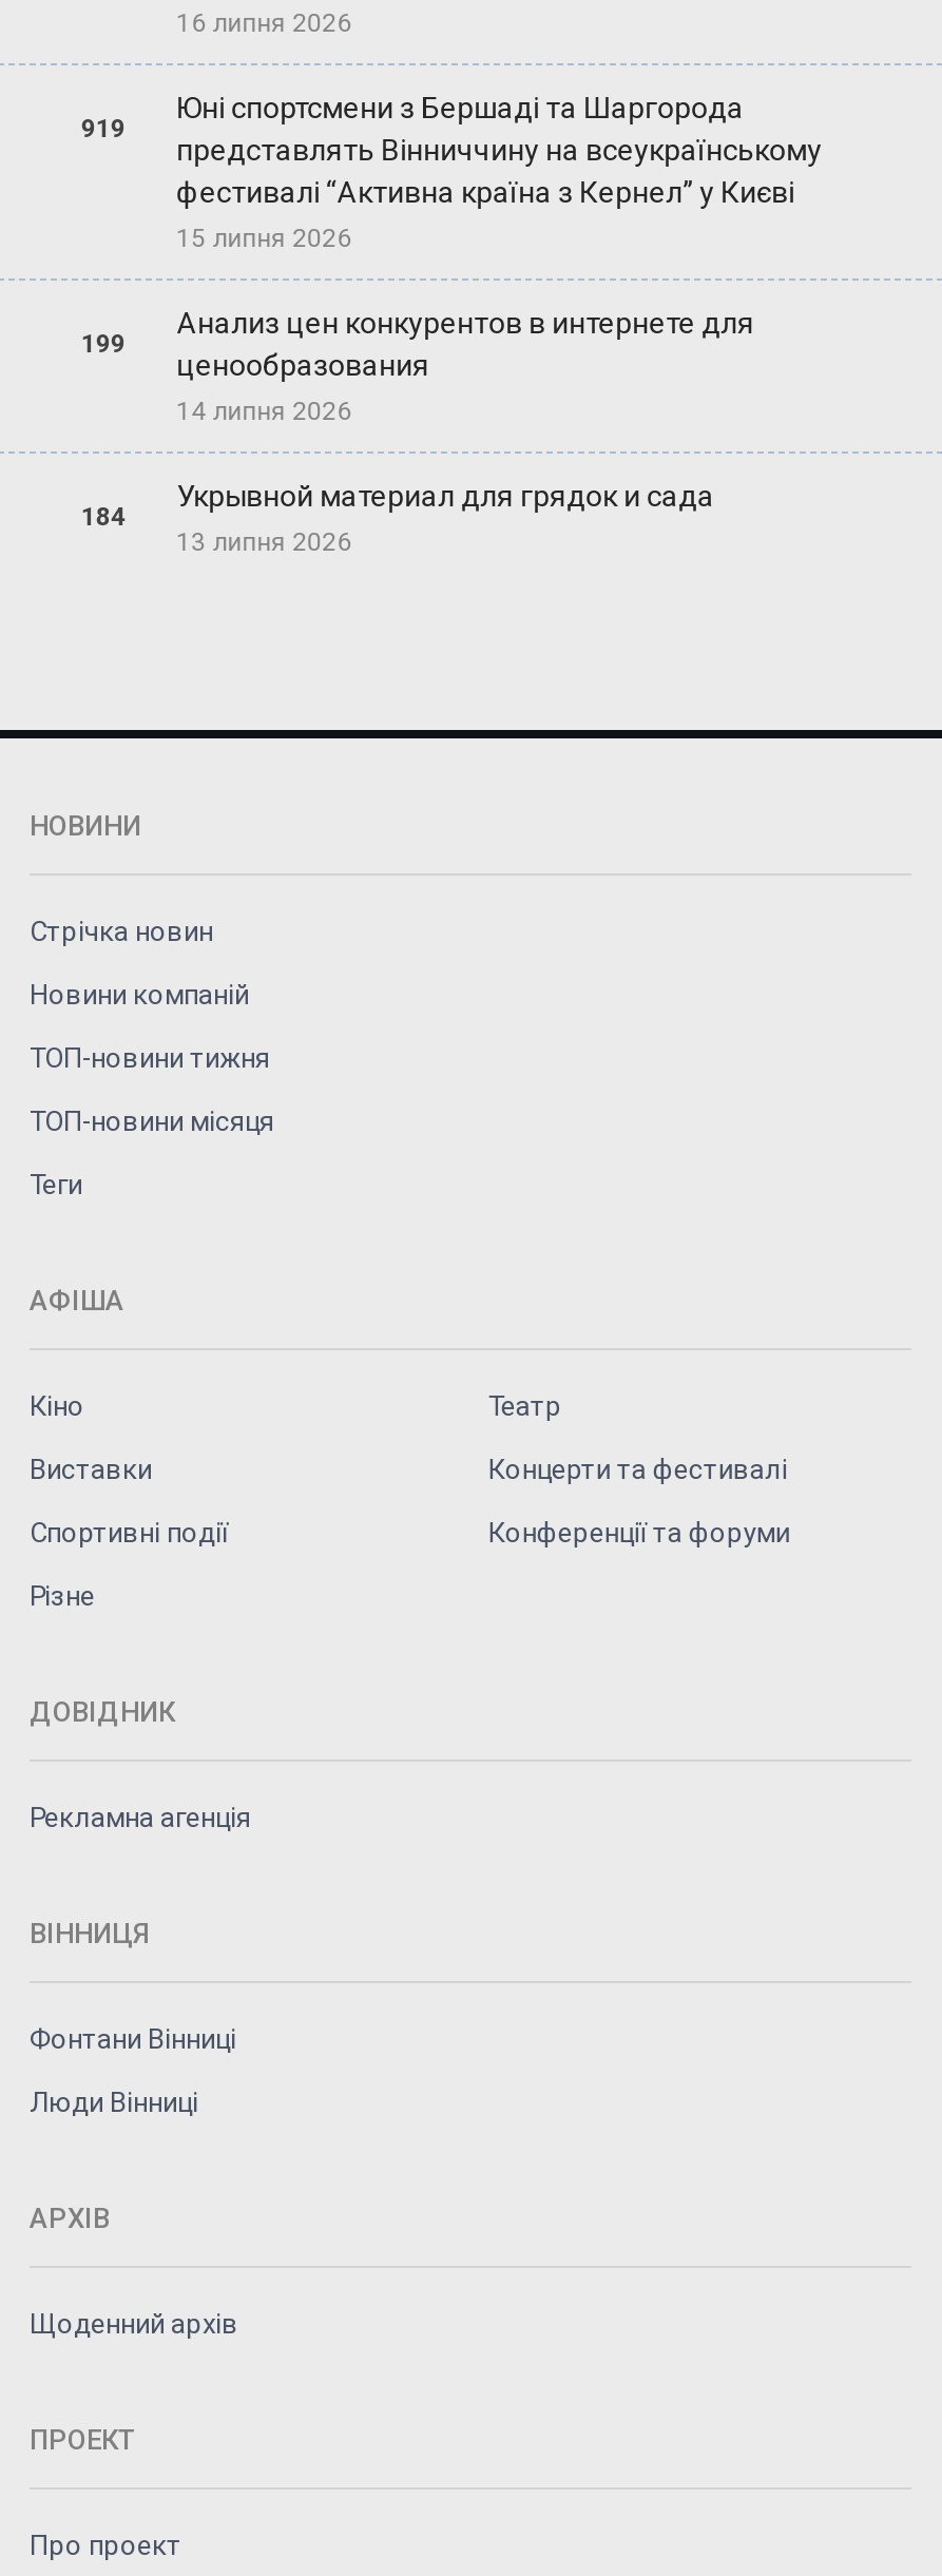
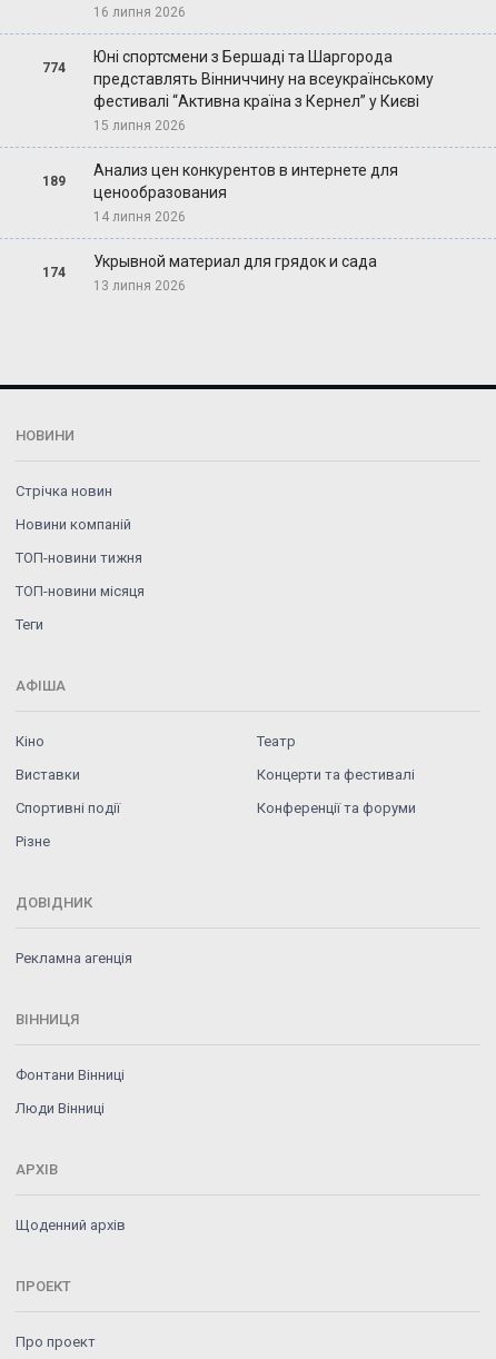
- 919
+ 774

- 199
+ 189

- 184
+ 174
